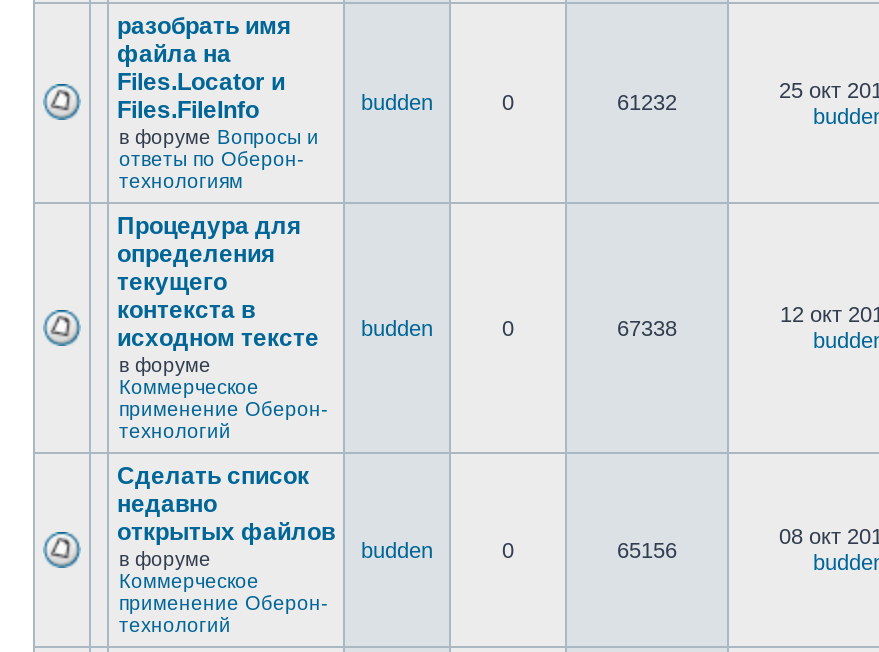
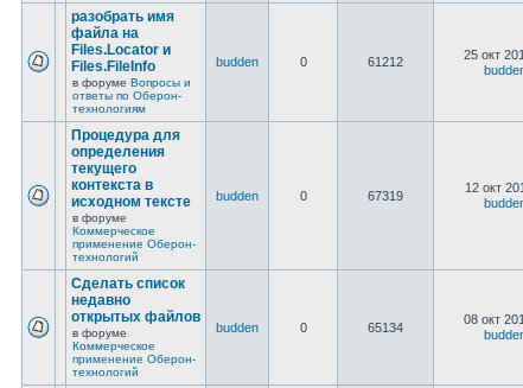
- 61232
+ 61212

- 67338
+ 67319

- 65156
+ 65134
